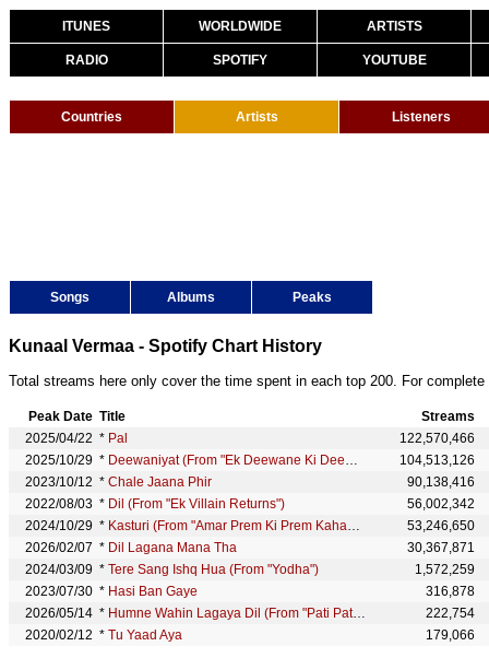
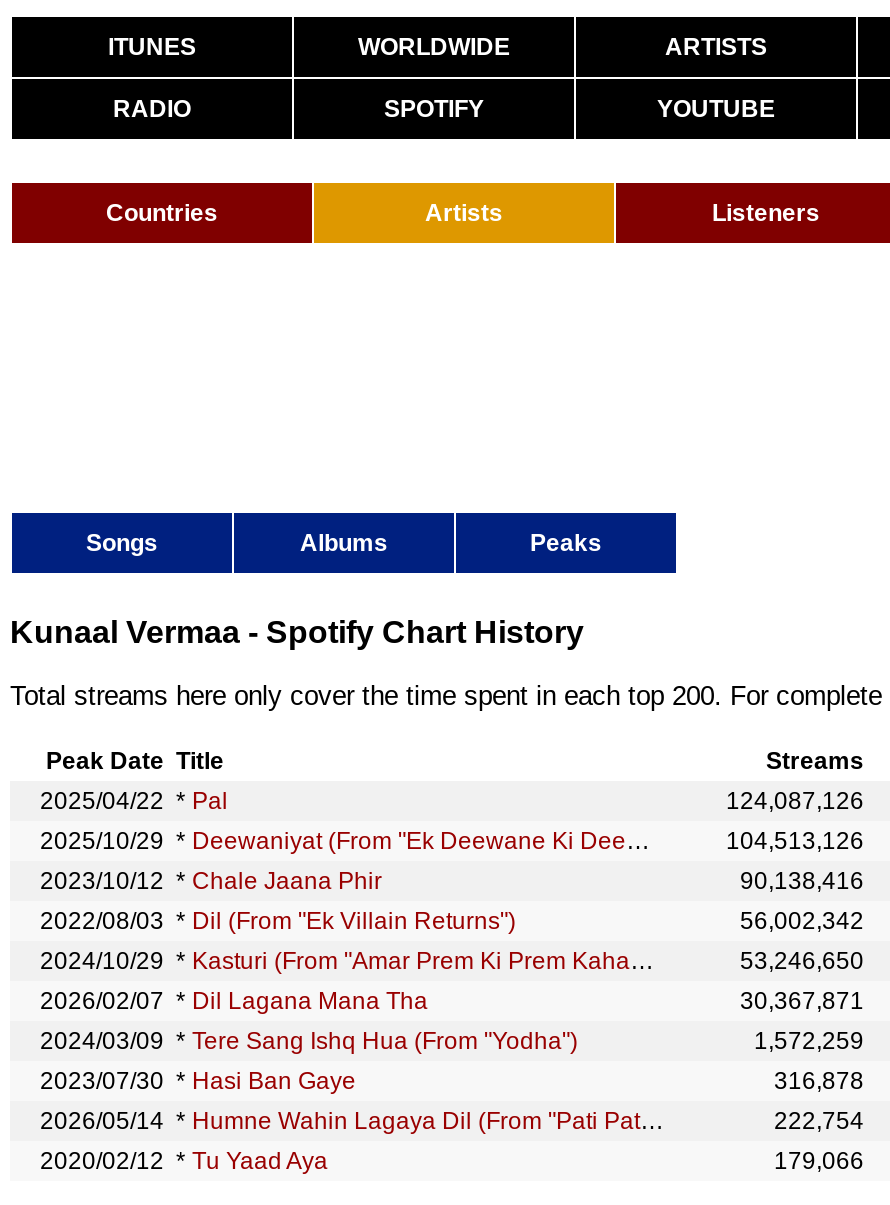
- 122,570,466
+ 124,087,126
